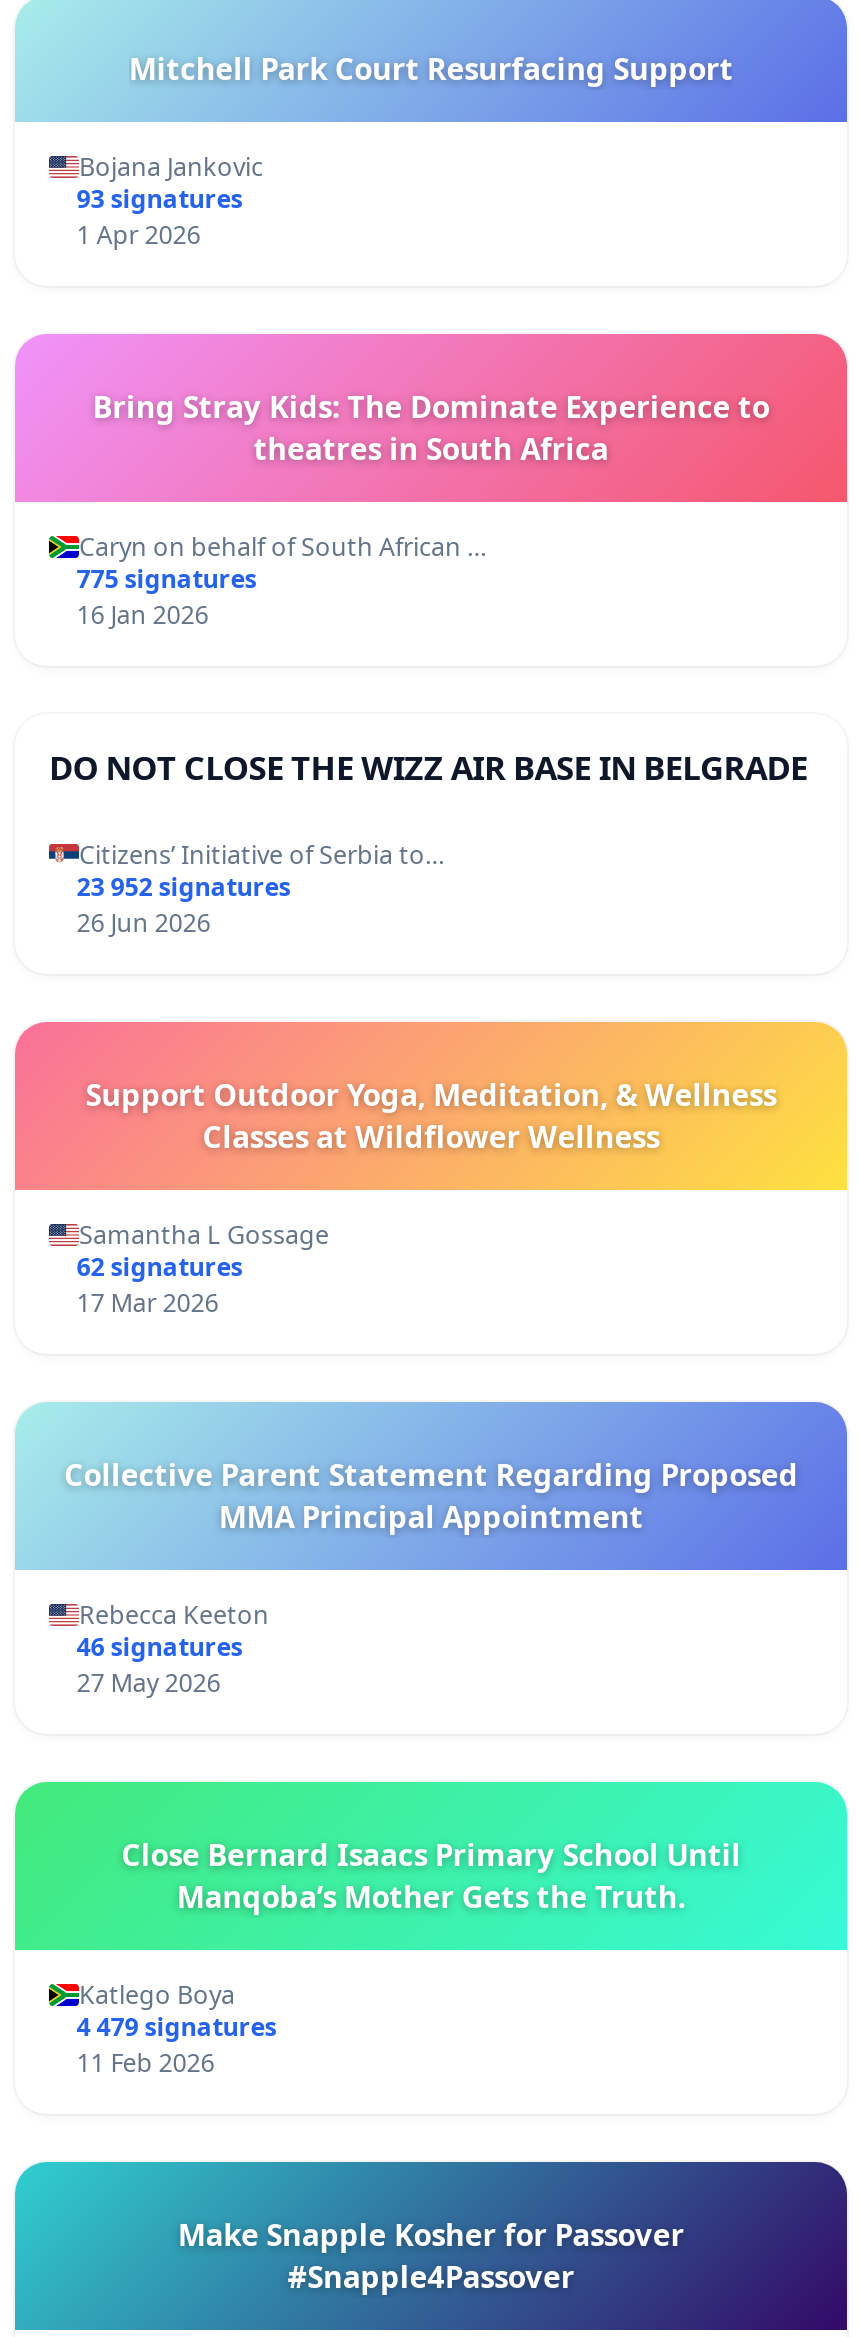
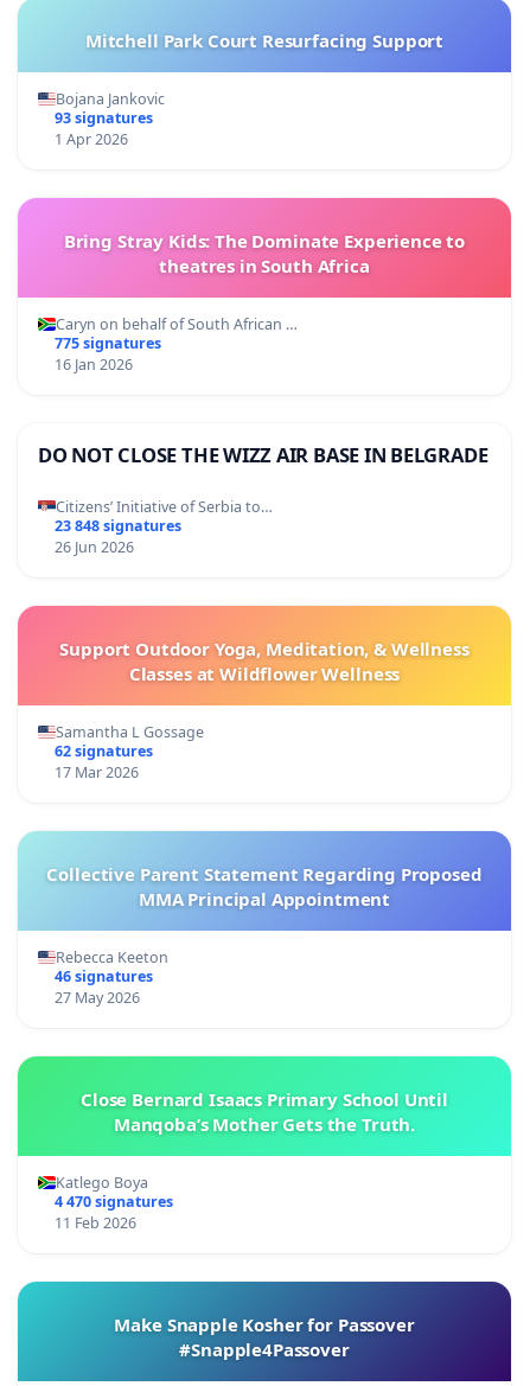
- 23 952 signatures
+ 23 848 signatures

- 4 479 signatures
+ 4 470 signatures
